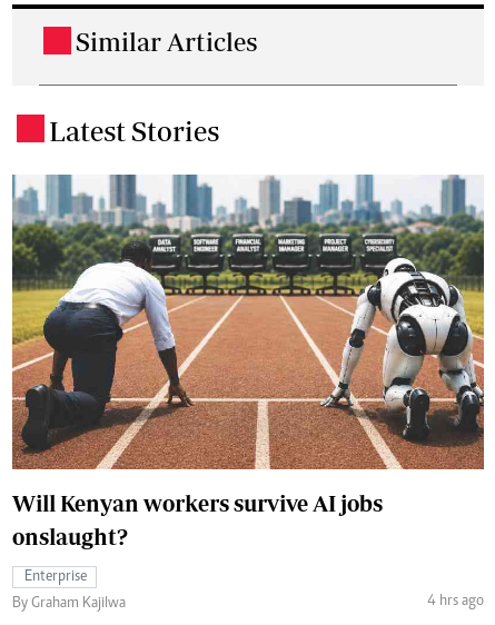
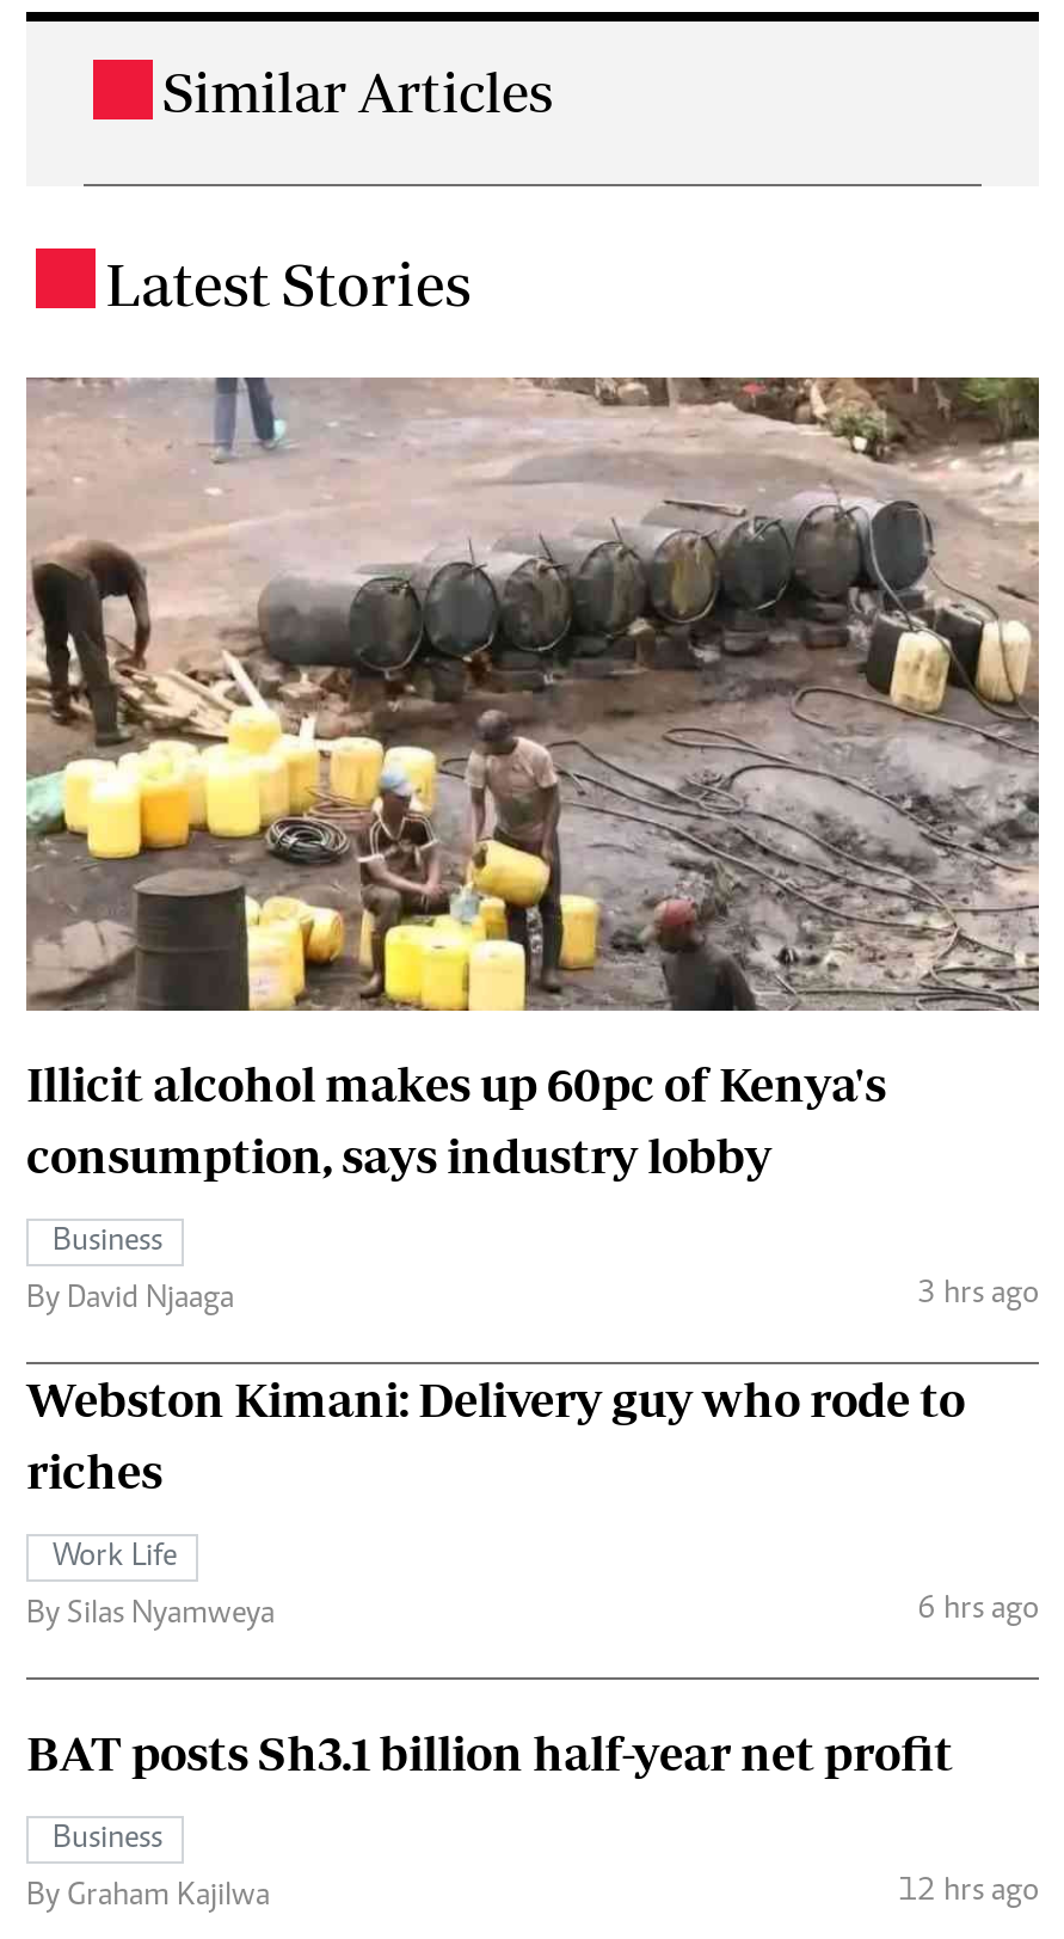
- [image]
- Will Kenyan workers survive AI jobs
- onslaught?
- Enterprise
+ [image]
+ Illicit alcohol makes up 60pc of Kenya's
+ consumption, says industry lobby
+ Business
+ By David Njaaga
+ 3 hrs ago
+ Webston Kimani: Delivery guy who rode to
+ riches
+ Work Life
+ By Silas Nyamweya
+ 6 hrs ago
+ BAT posts Sh3.1 billion half-year net profit
+ Business

- 4 hrs ago
+ 12 hrs ago
